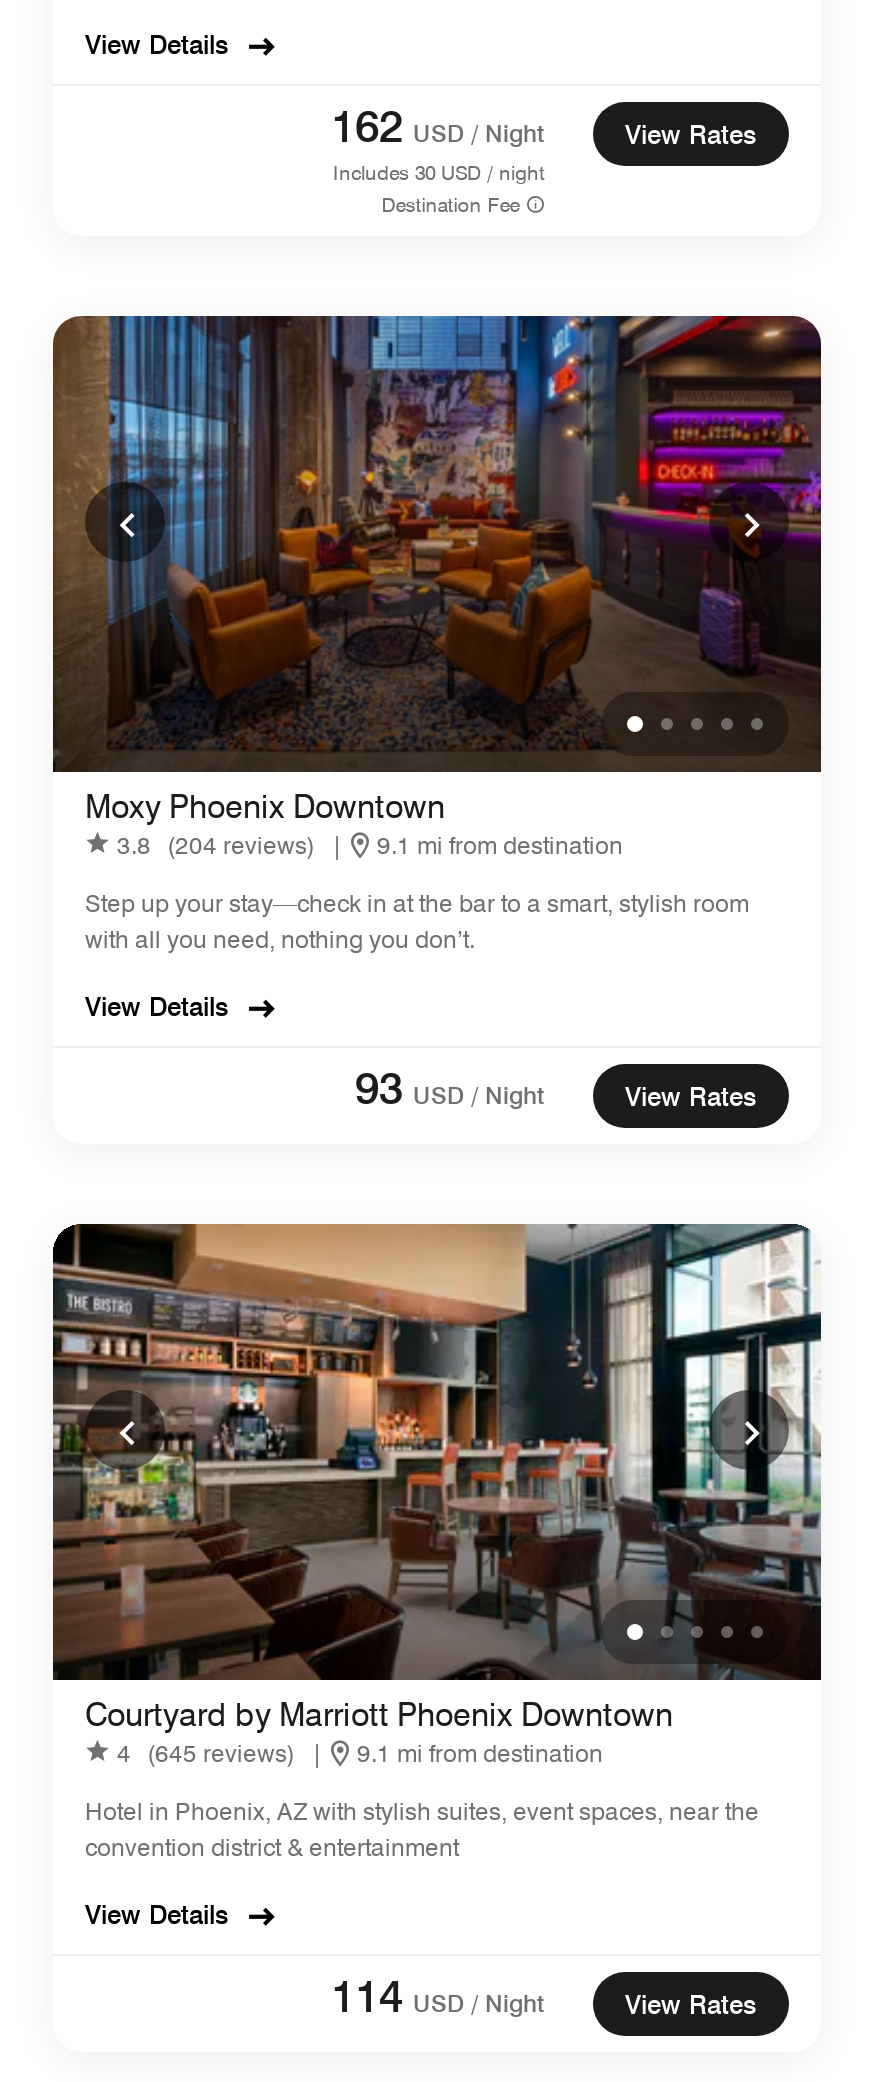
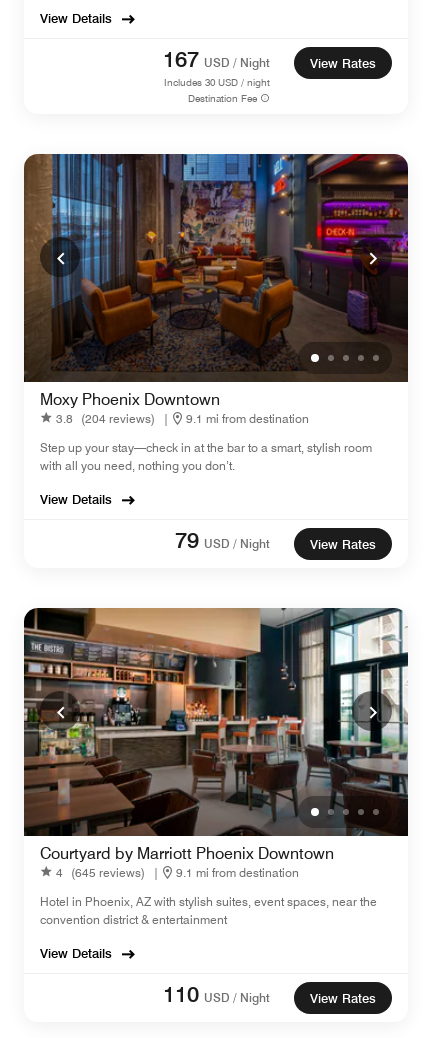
- 162 USD / Night
+ 167 USD / Night

- 93 USD / Night
+ 79 USD / Night

- 114 USD / Night
+ 110 USD / Night
